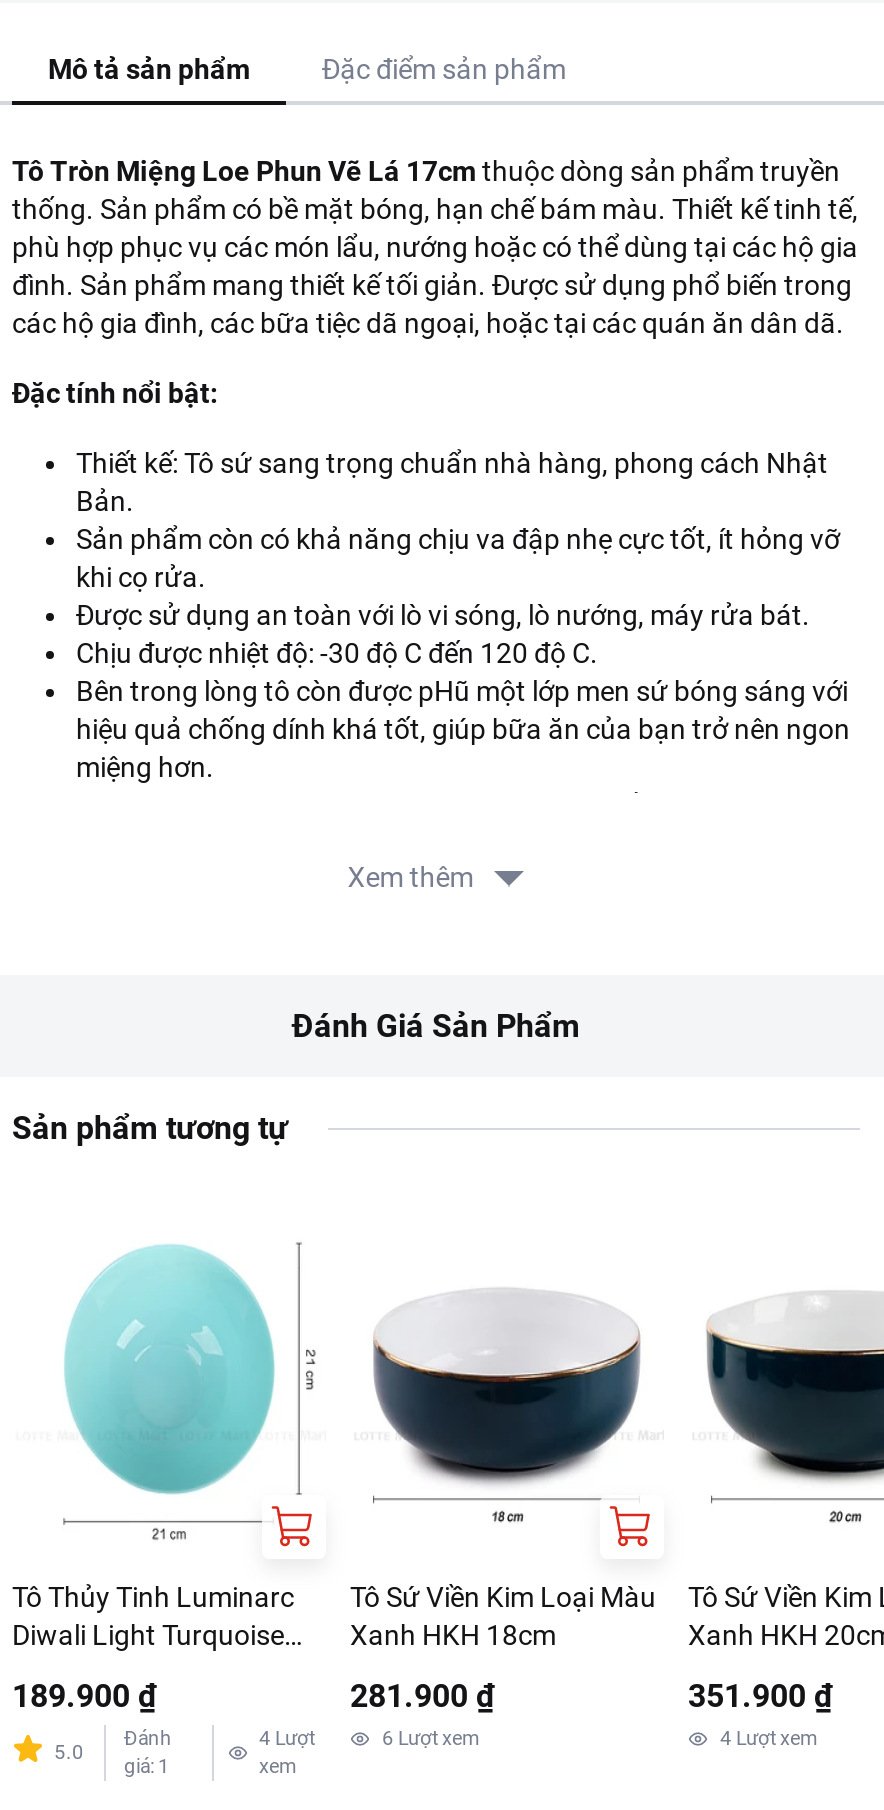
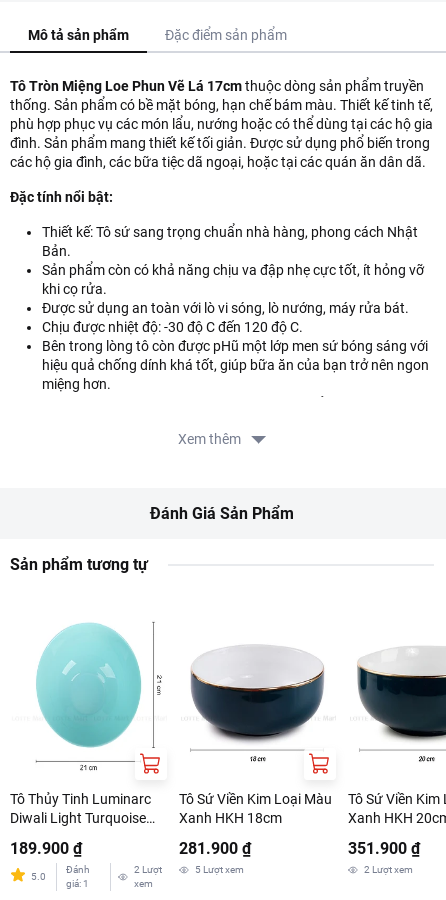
- 4 Lượt
+ 2 Lượt

- 6 Lượt xem
+ 5 Lượt xem

- 4 Lượt xem
+ 2 Lượt xem
